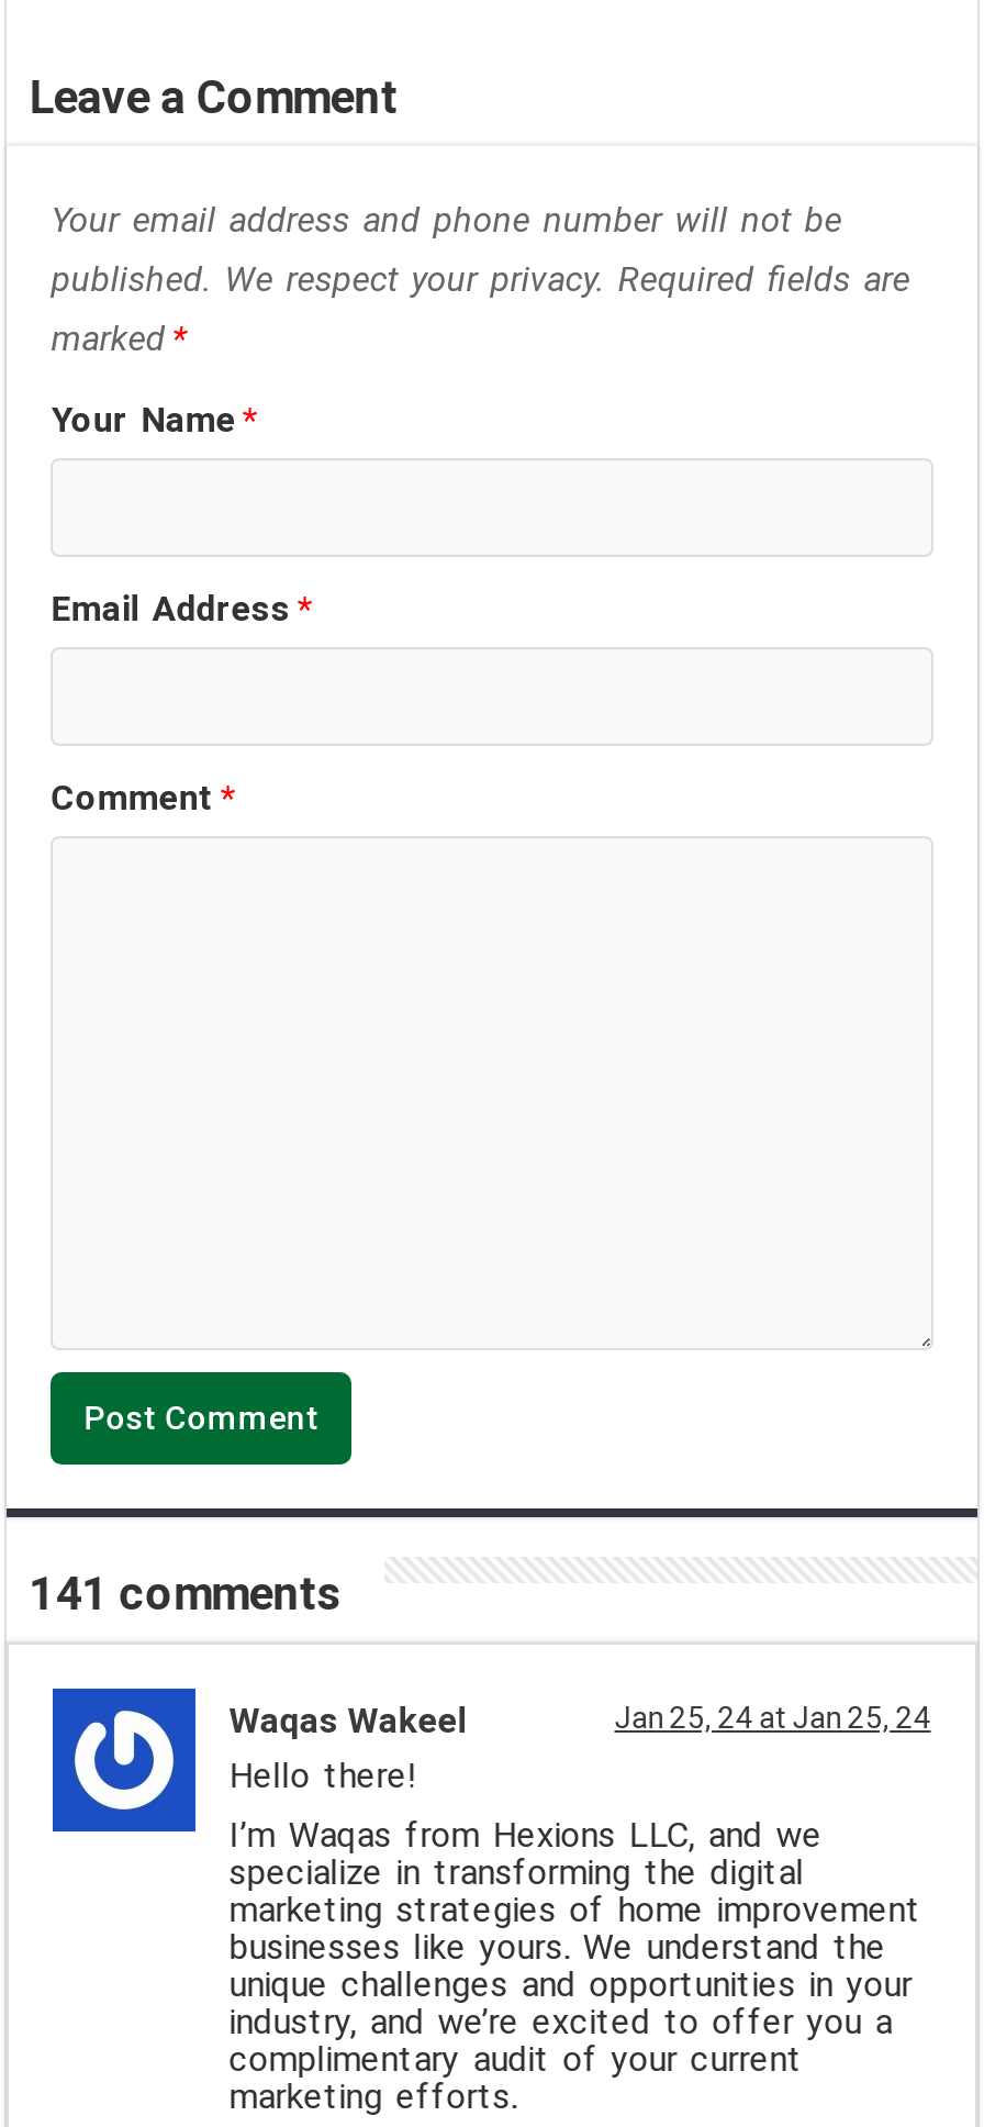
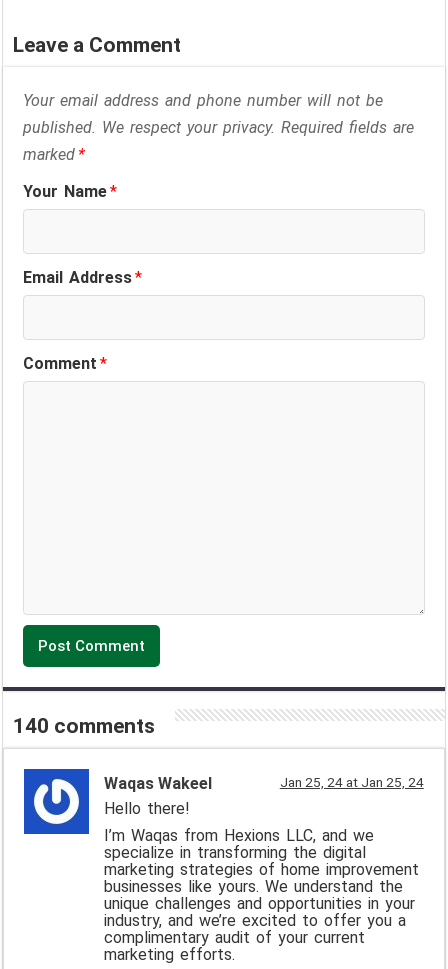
- 141 comments
+ 140 comments
